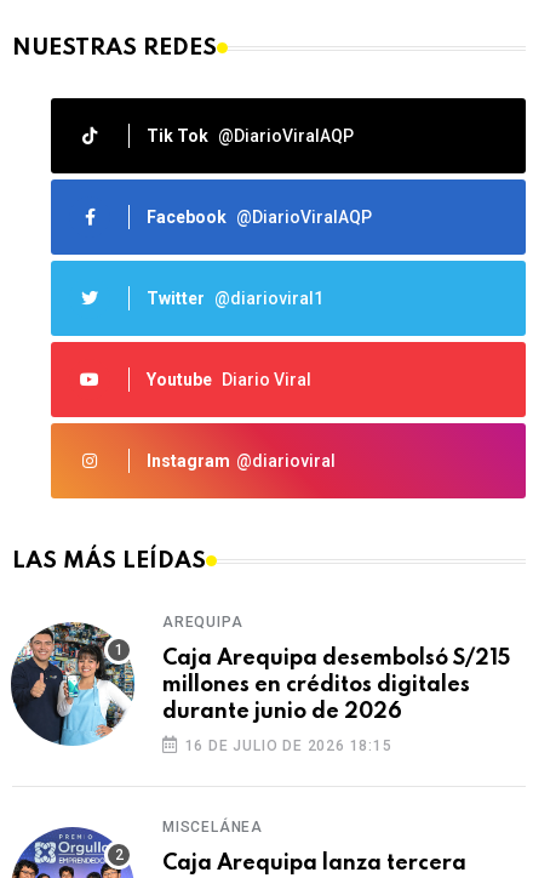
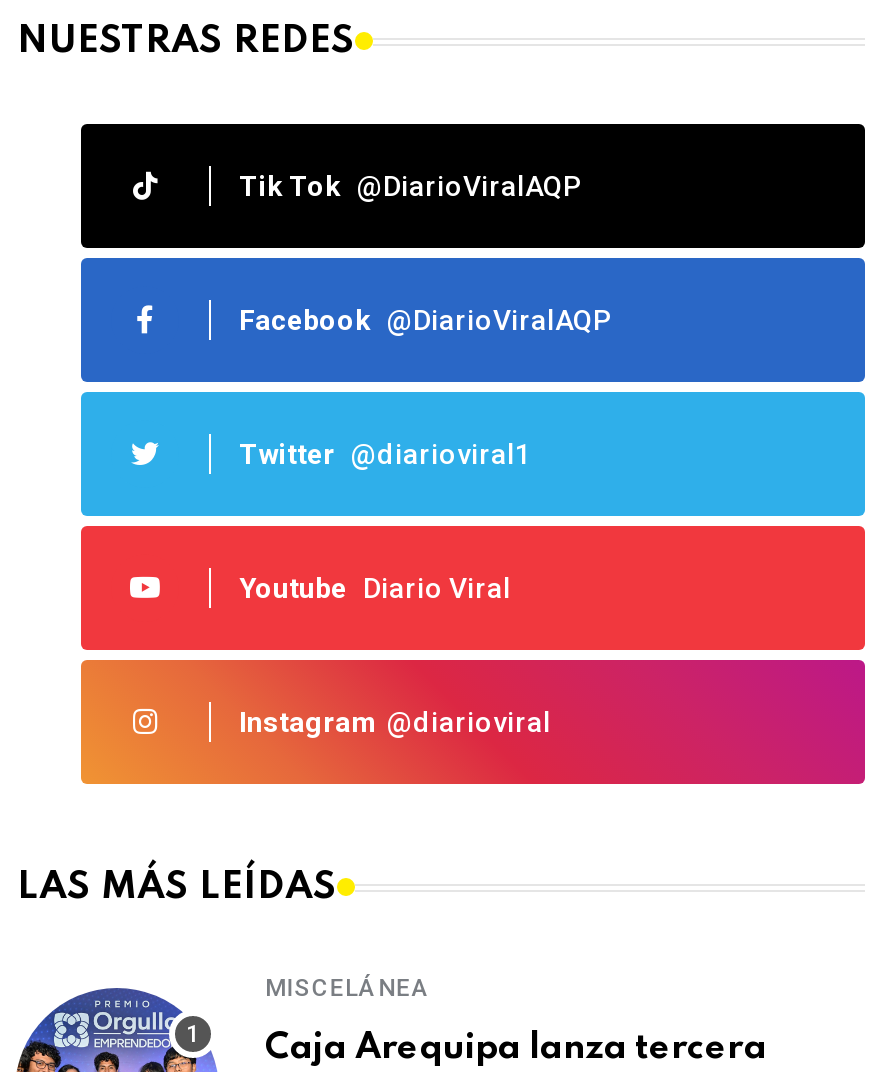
- [image]
- AREQUIPA
- Caja Arequipa desembolsó S/215
- millones en créditos digitales
- durante junio de 2026
- 16 DE JULIO DE 2026 18:15
